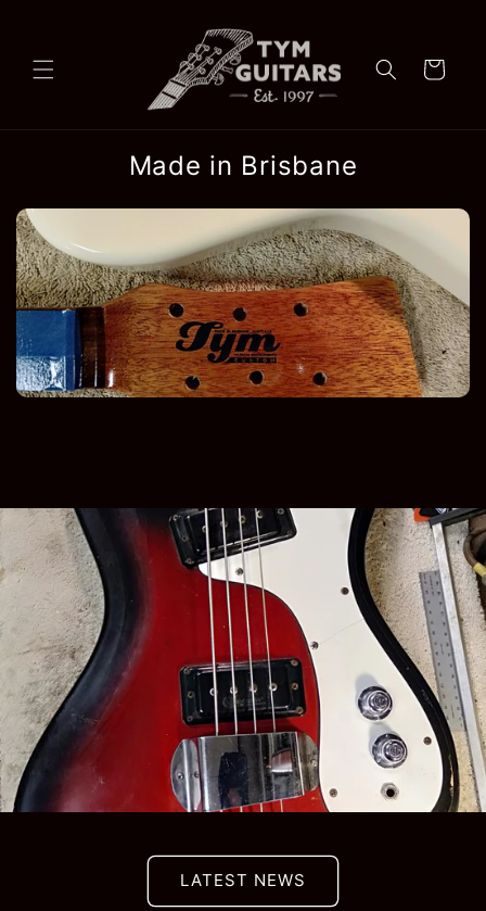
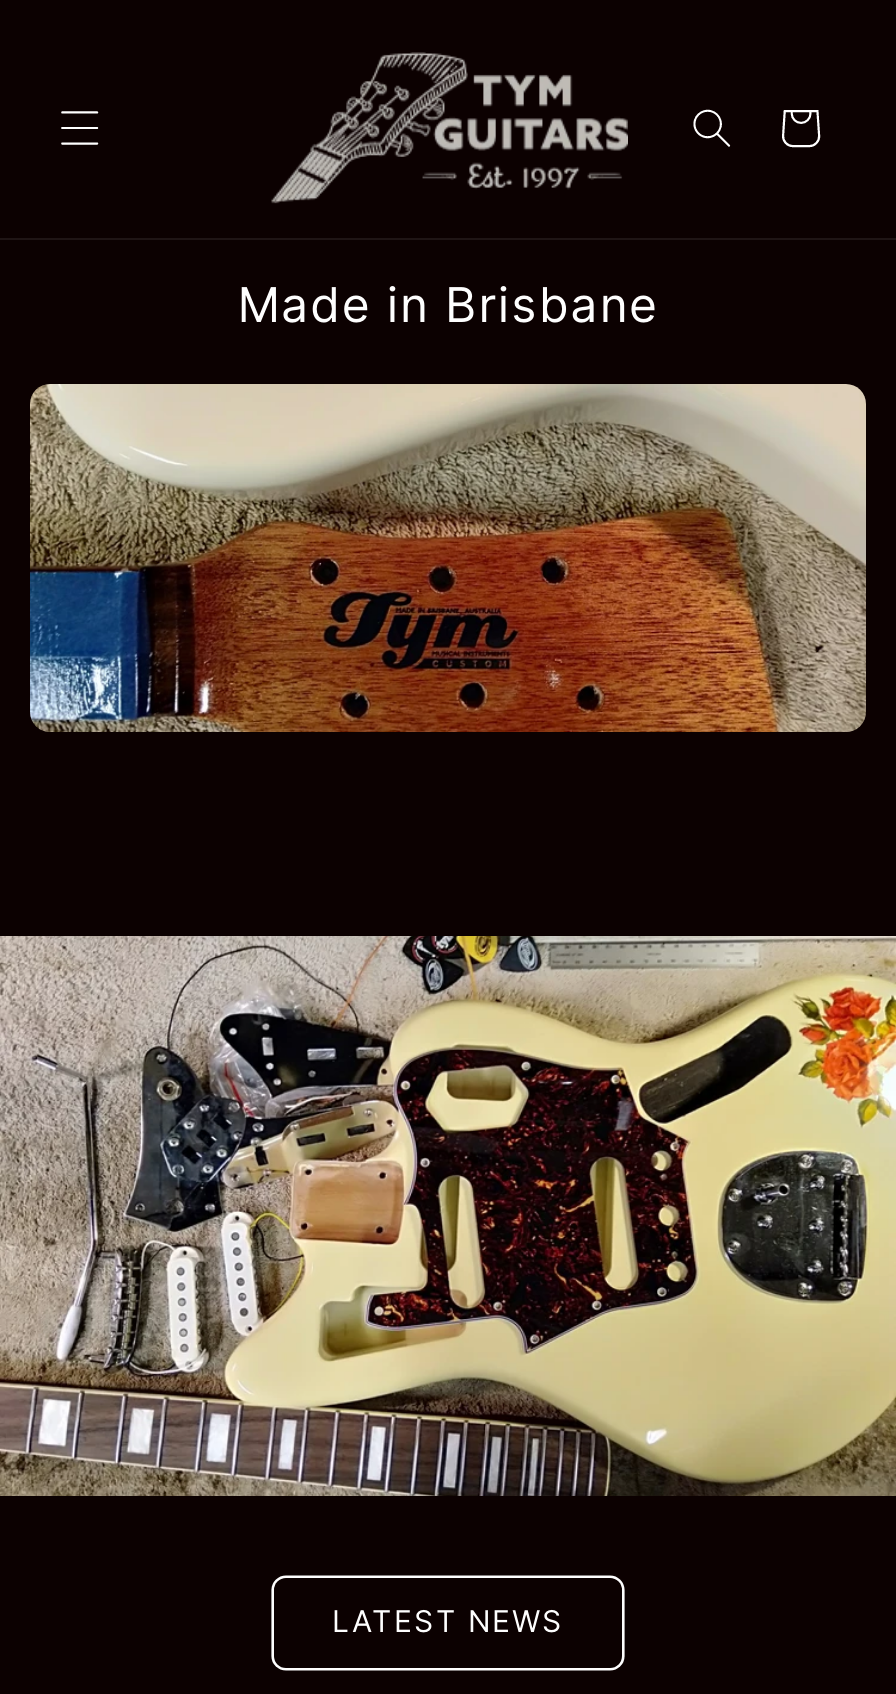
- [image]
+ [image]
